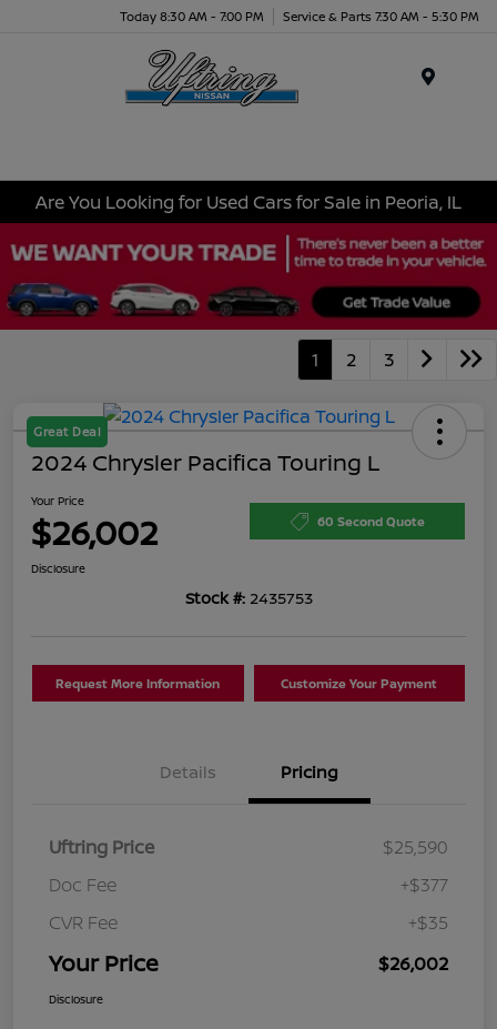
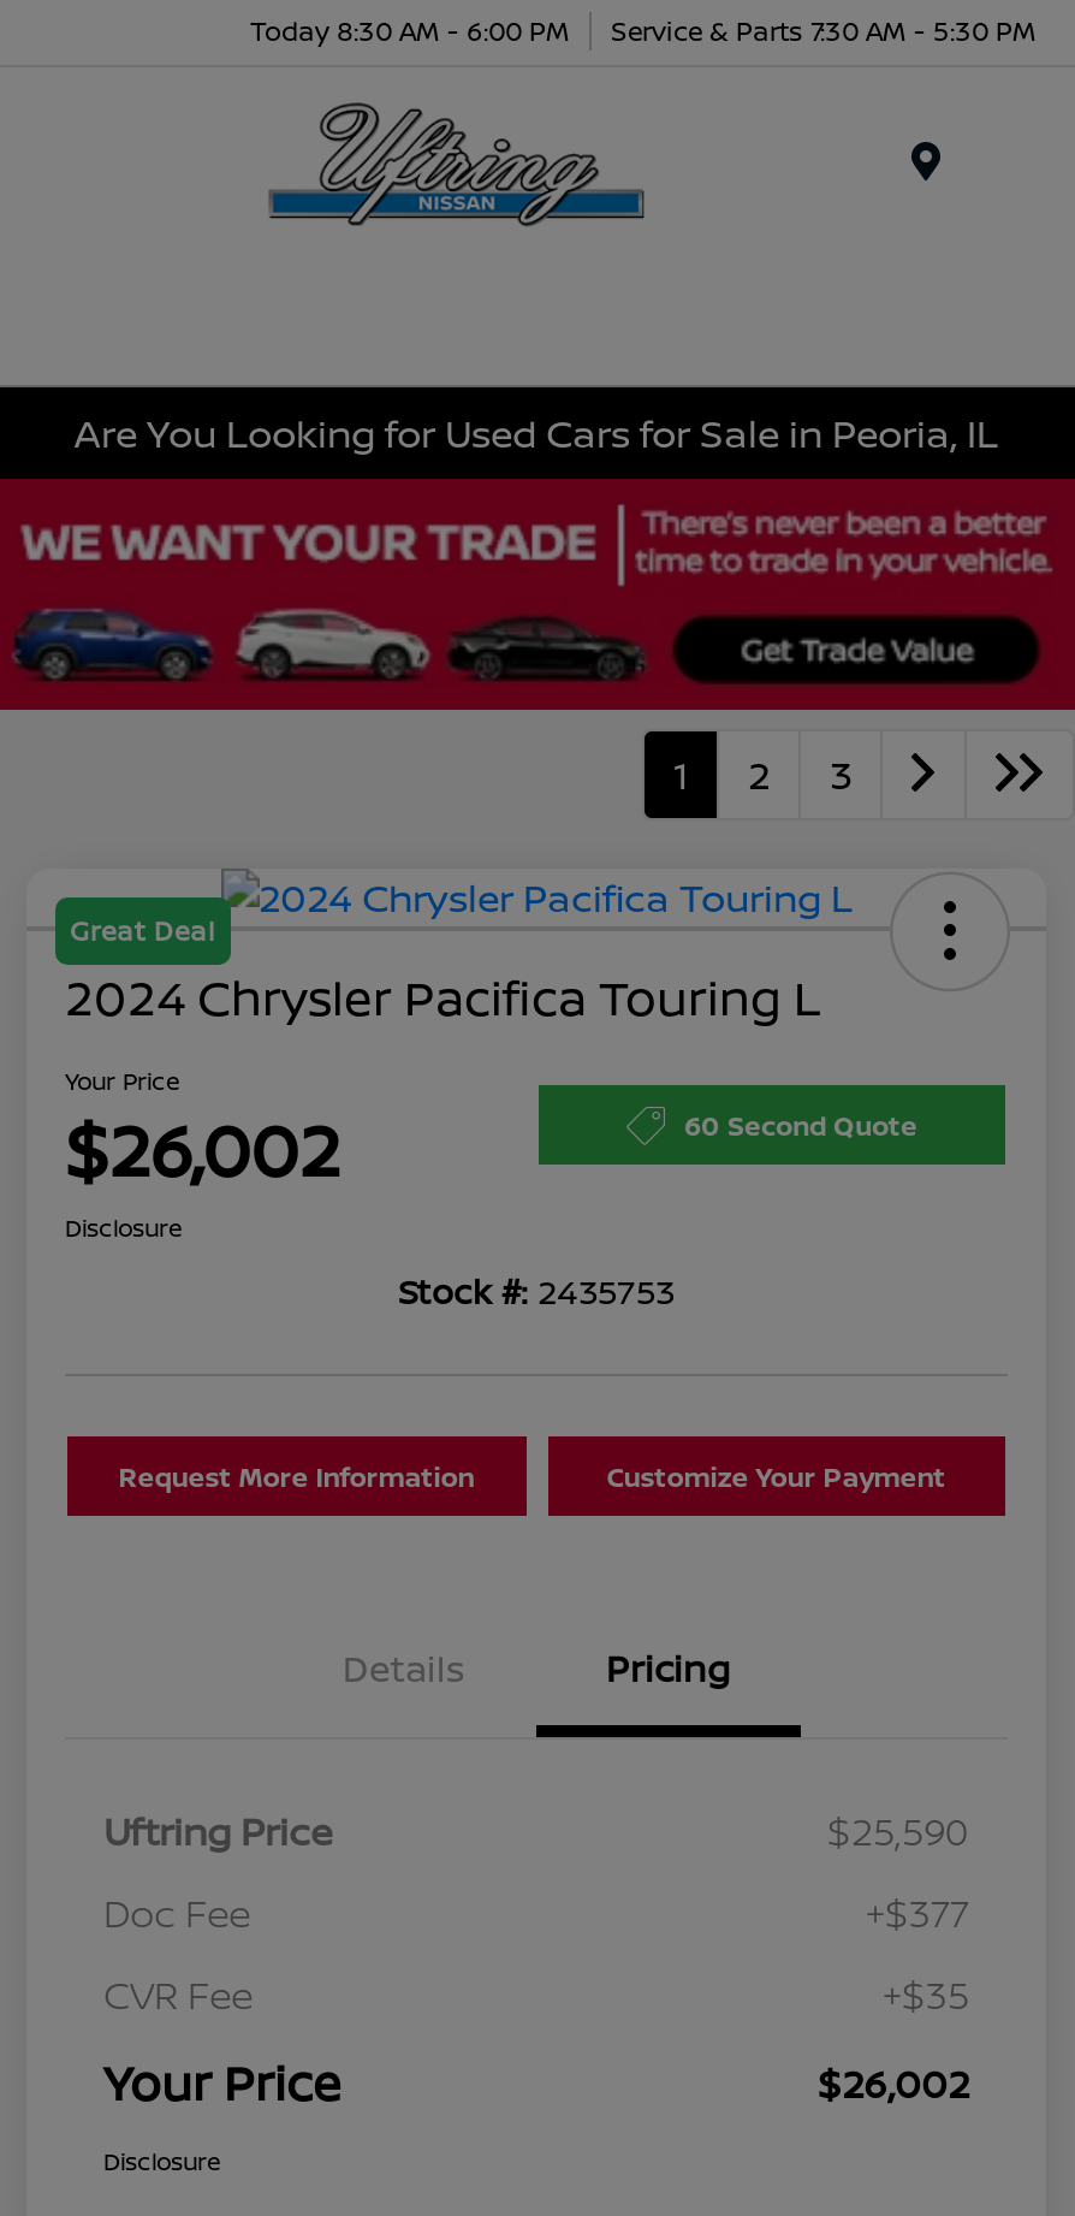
- Today 8:30 AM - 7:00 PM Service & Parts 7:30 AM - 5:30 PM
+ Today 8:30 AM - 6:00 PM Service & Parts 7:30 AM - 5:30 PM
